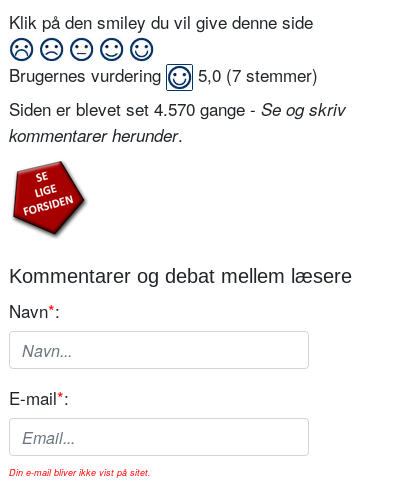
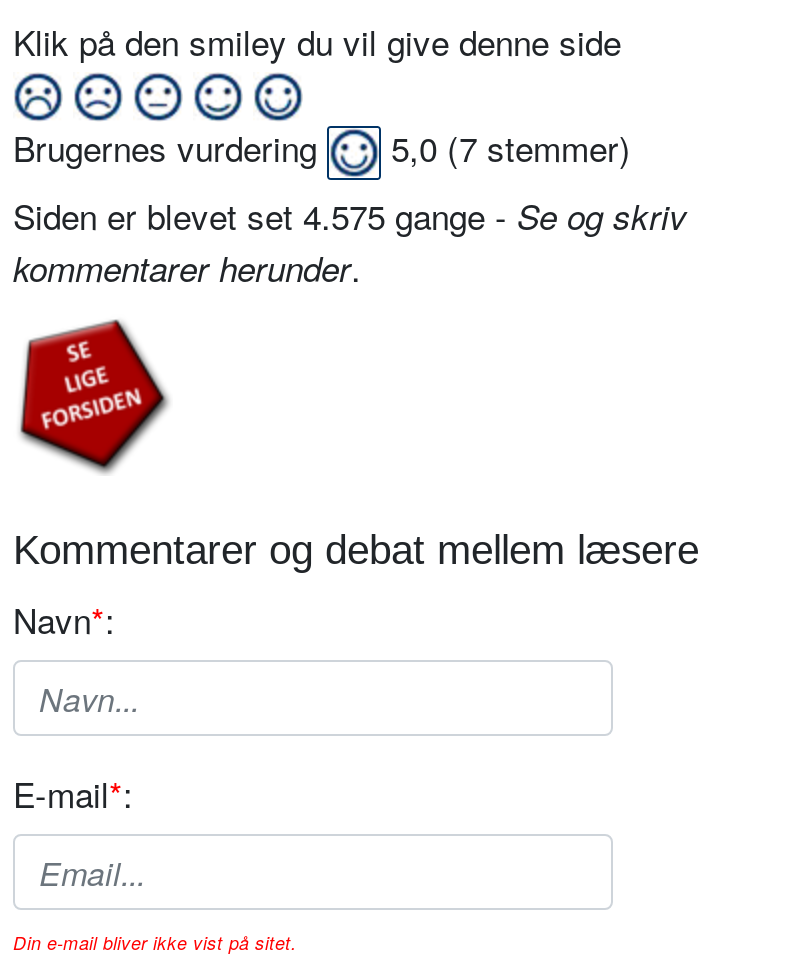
- Siden er blevet set 4.570 gange - Se og skriv
+ Siden er blevet set 4.575 gange - Se og skriv
